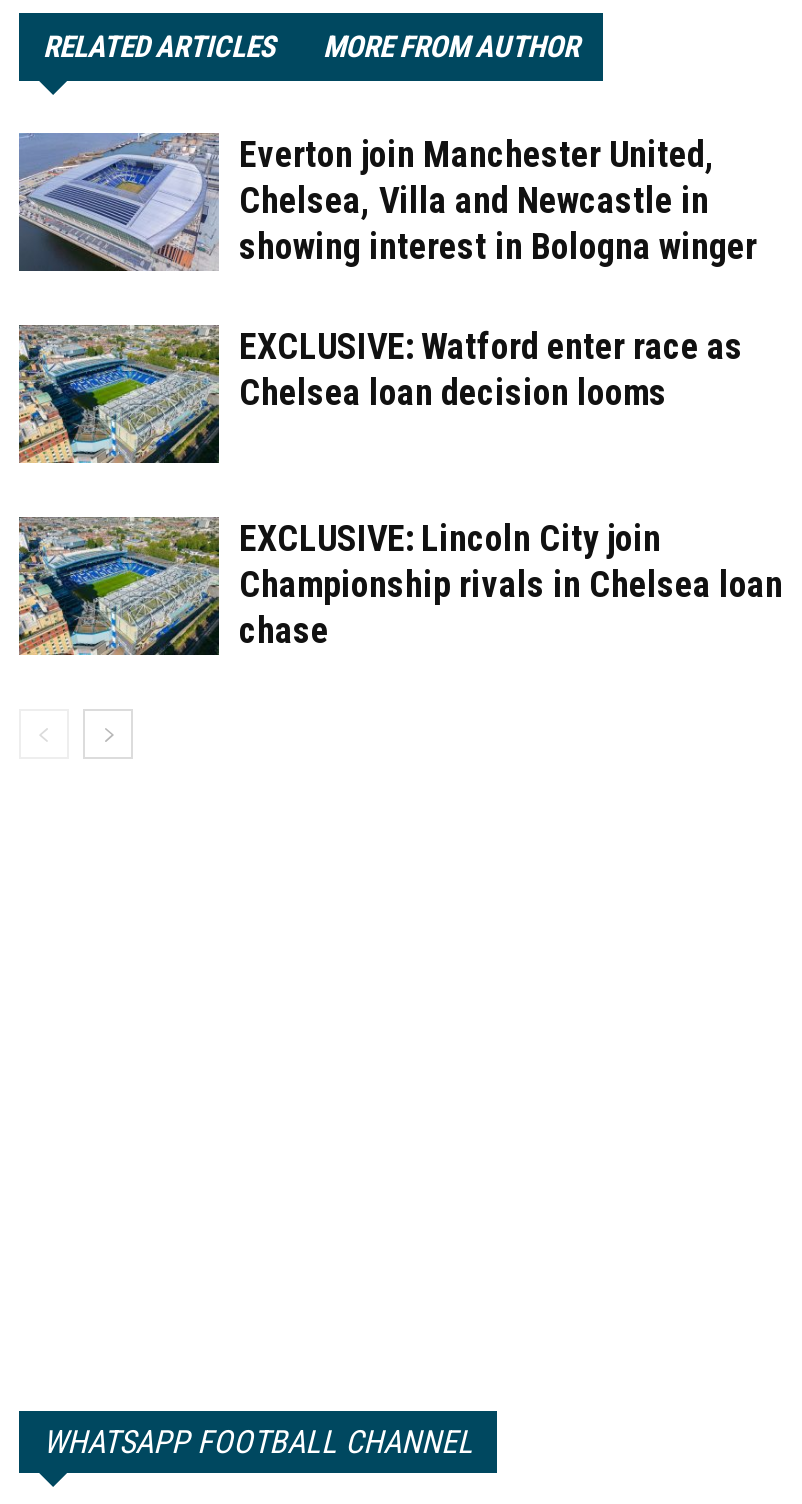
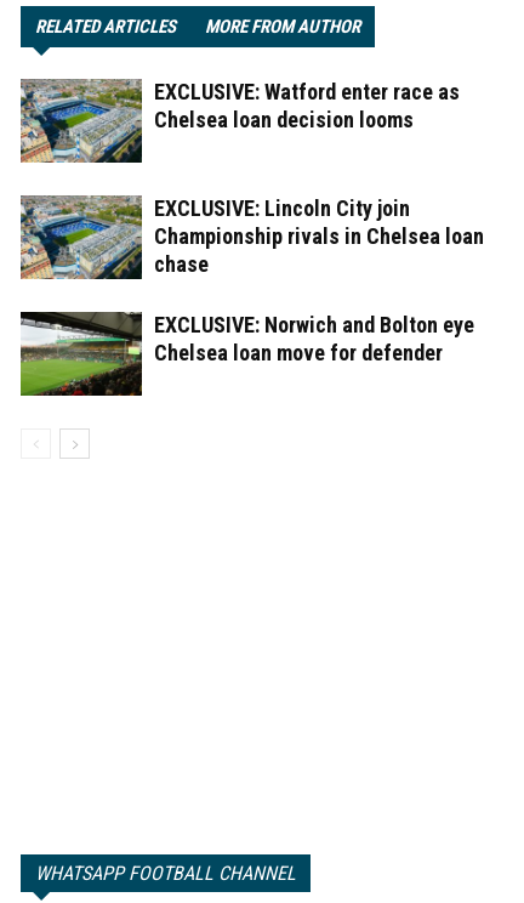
- [image]
- Everton join Manchester United,
- Chelsea, Villa and Newcastle in
- showing interest in Bologna winger

moved up: [image] | EXCLUSIVE: Watford enter race as | Chelsea loan decision looms | EXCLUSIVE: Lincoln City join | Championship rivals in Chelsea loan | chase

+ [image]
+ EXCLUSIVE: Norwich and Bolton eye
+ Chelsea loan move for defender
